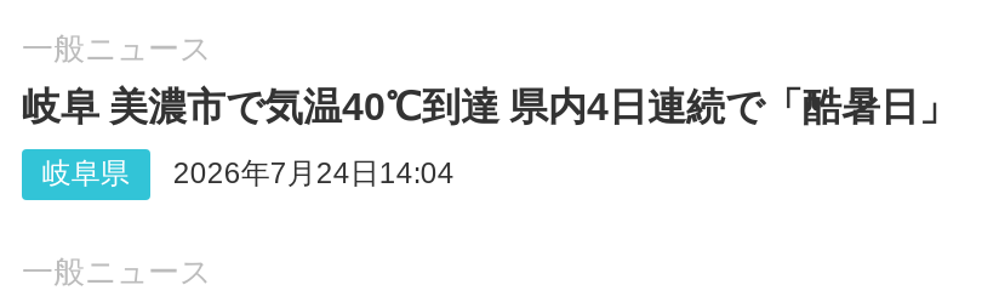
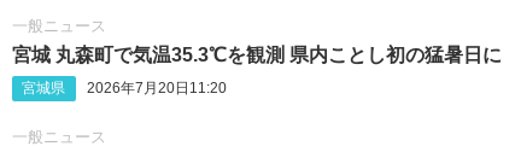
- 岐阜 美濃市で気温40℃到達 県内4日連続で「酷暑日」
+ 宮城 丸森町で気温35.3℃を観測 県内ことし初の猛暑日に

- 岐阜県
+ 宮城県

- 2026年7月24日14:04
+ 2026年7月20日11:20
